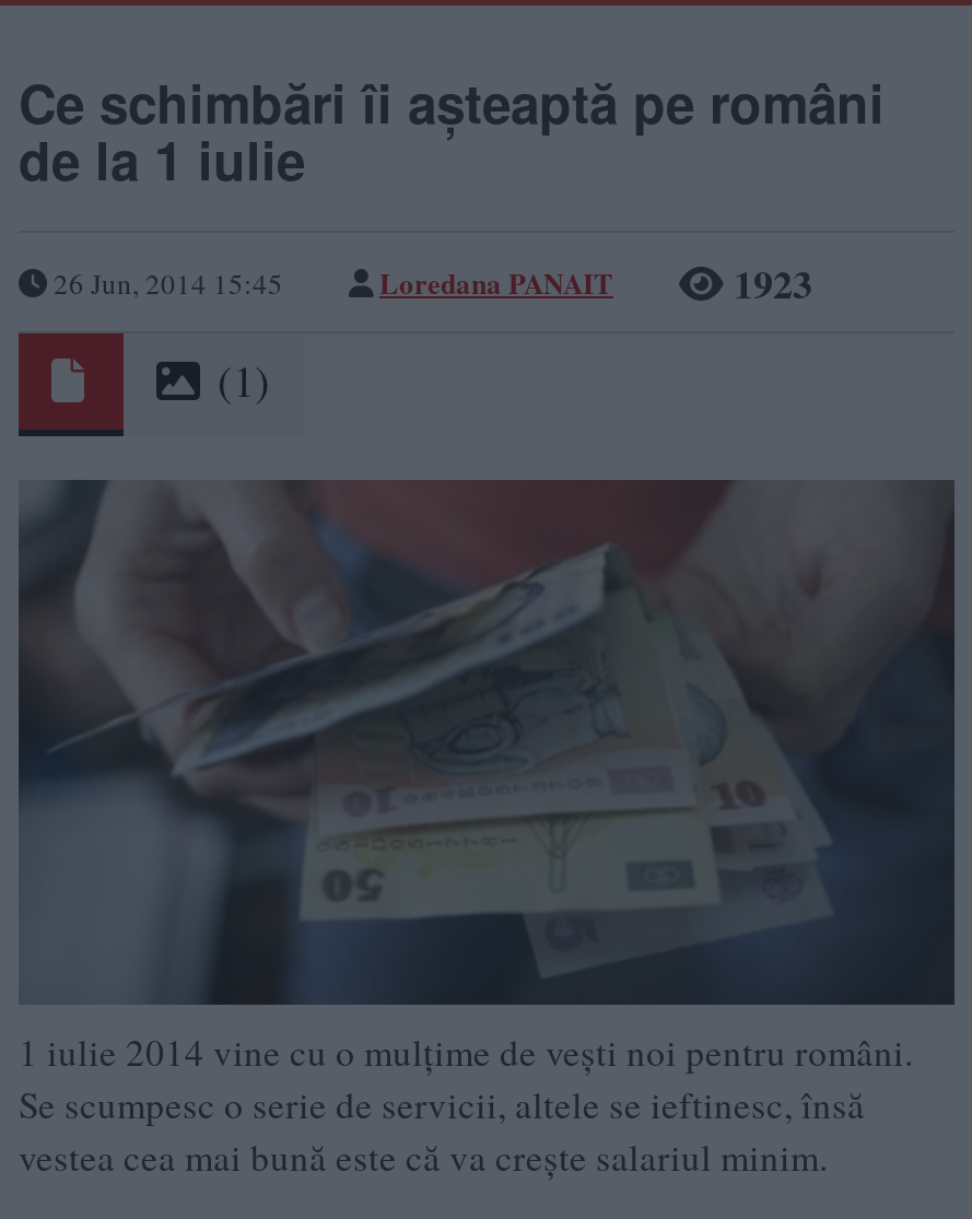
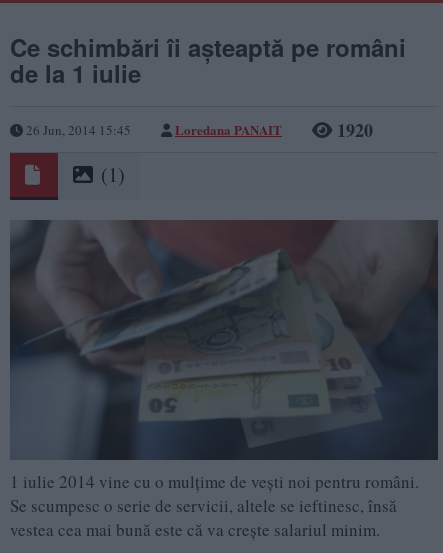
- 1923
+ 1920
